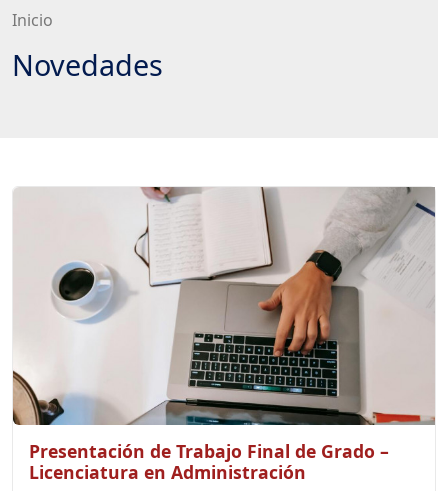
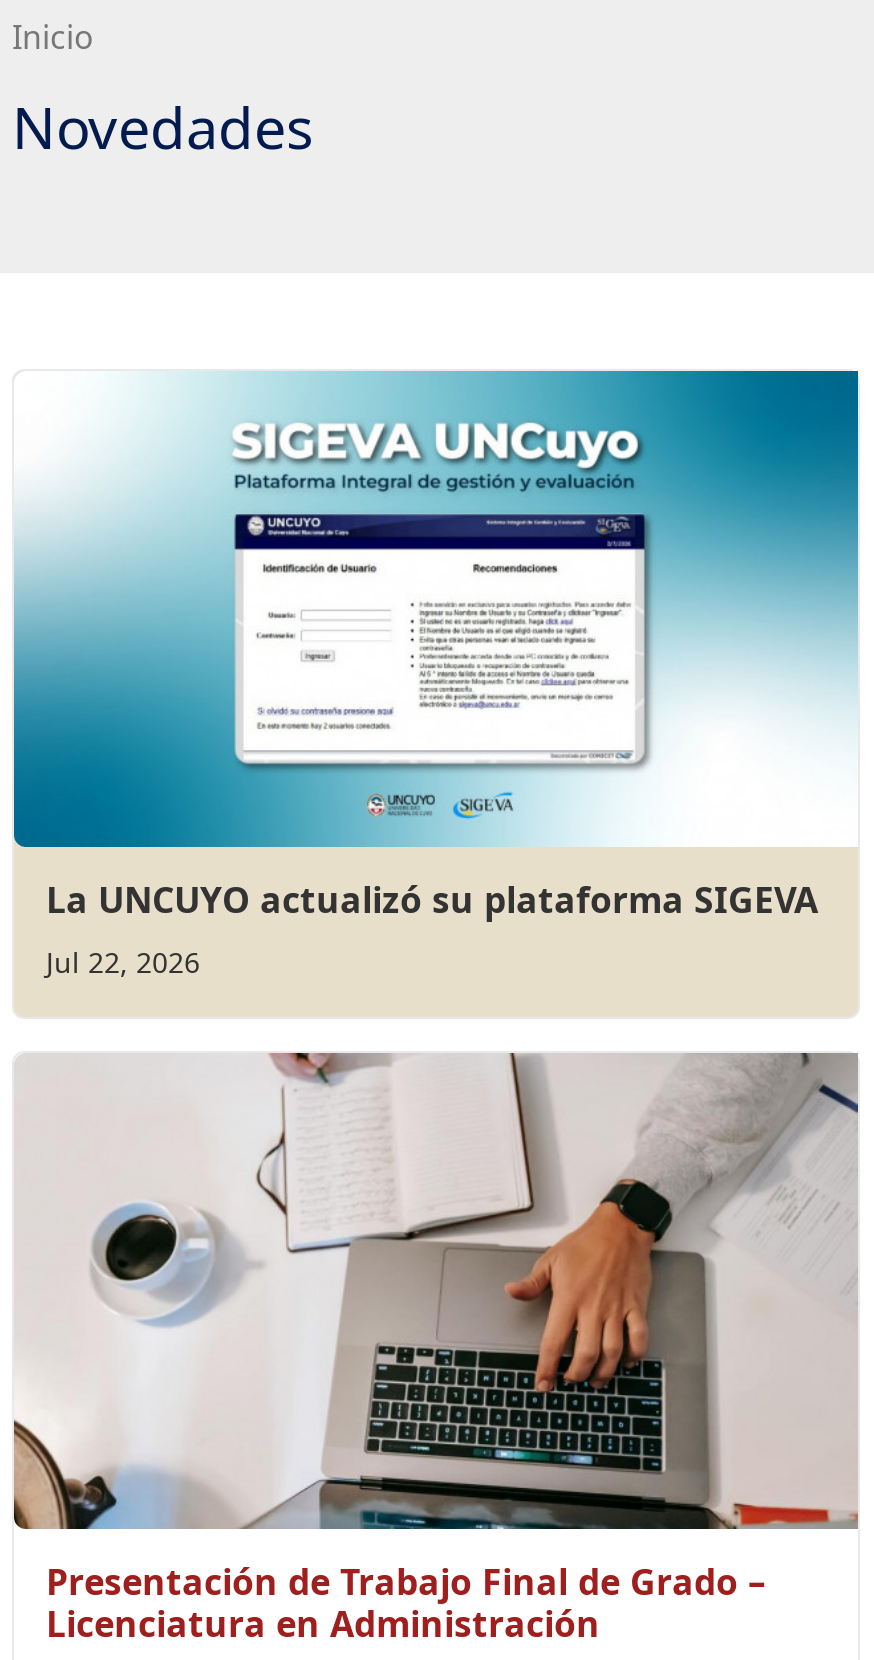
+ [image]
+ La UNCUYO actualizó su plataforma SIGEVA
+ Jul 22, 2026
